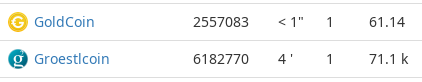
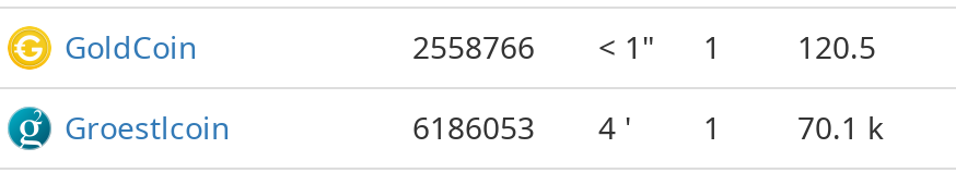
- 2557083
+ 2558766

- 61.14
+ 120.5

- 6182770
+ 6186053

- 71.1 k
+ 70.1 k
